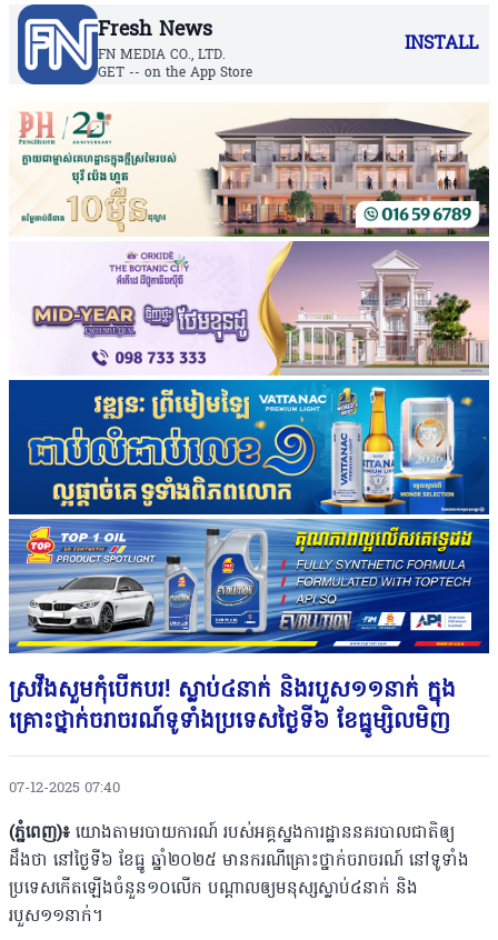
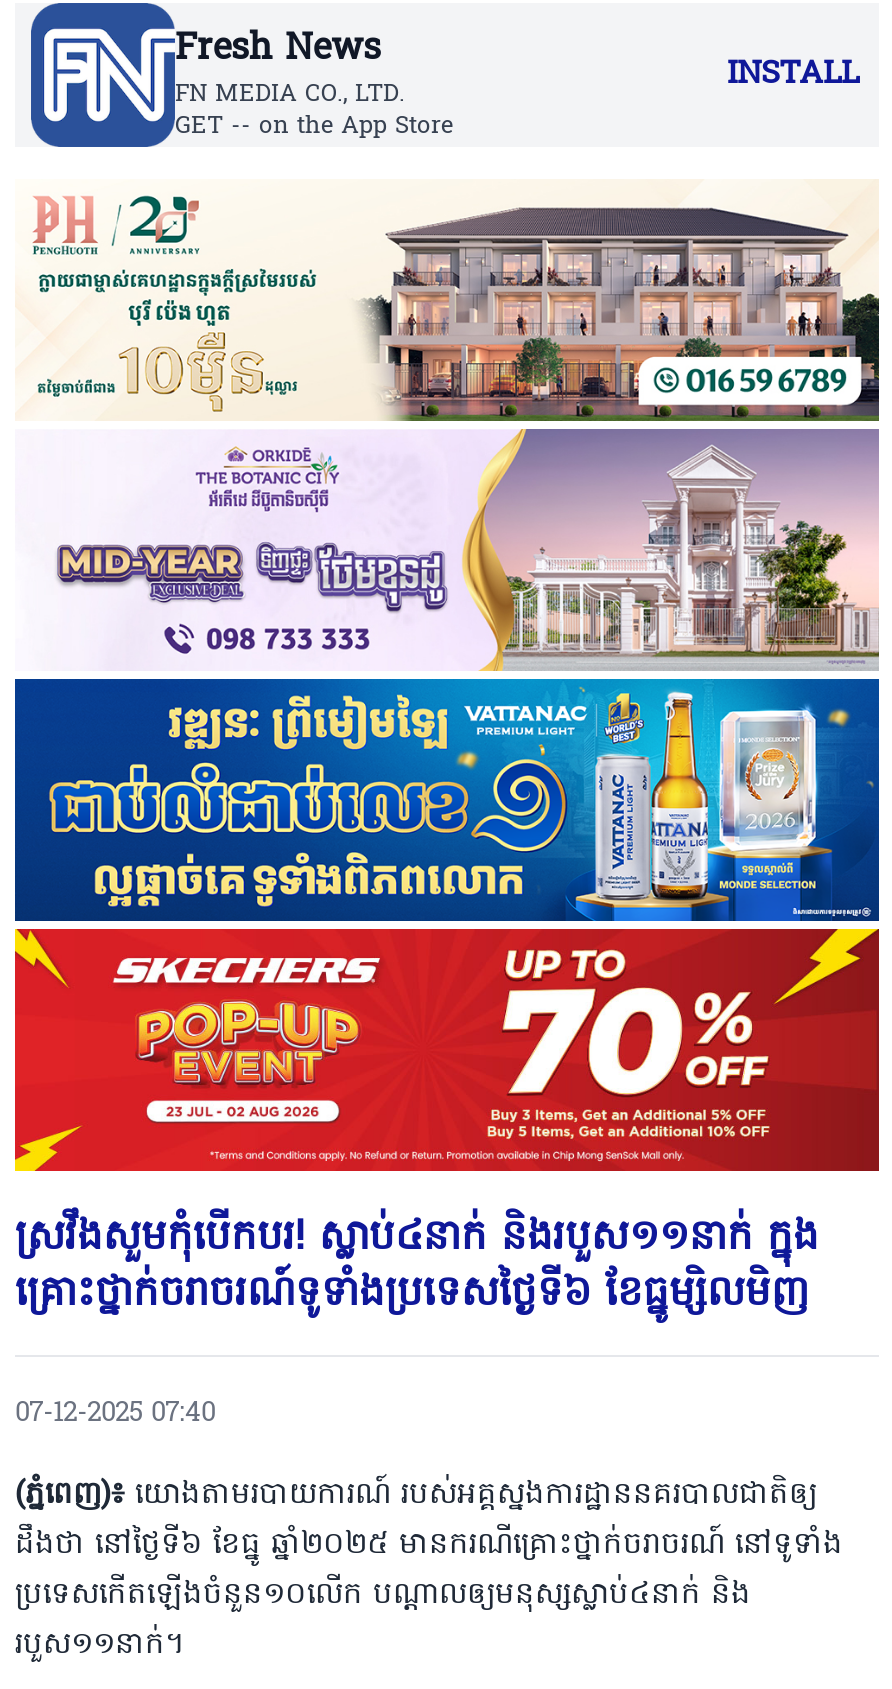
- [image]
+ [image]
